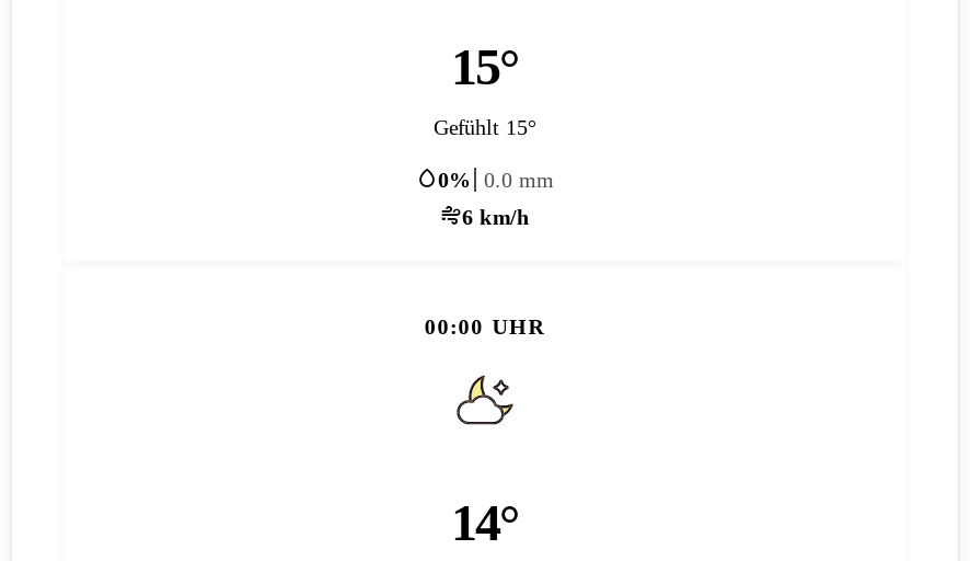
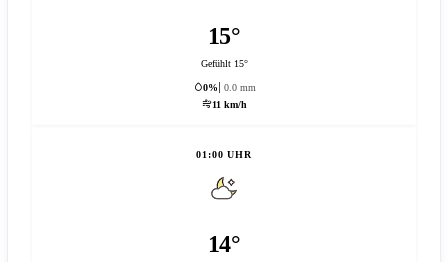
- 6 km/h
+ 11 km/h

- 00:00 UHR
+ 01:00 UHR
